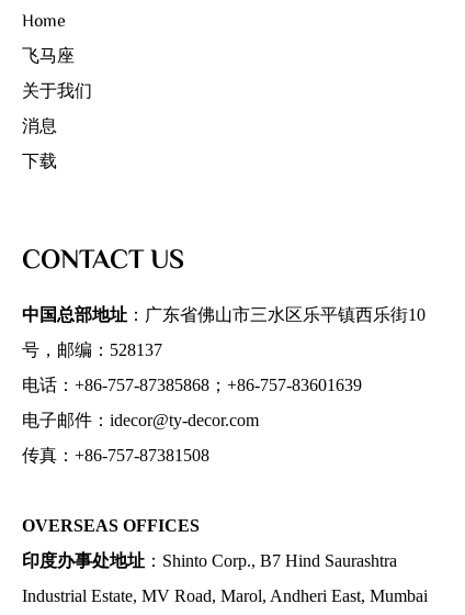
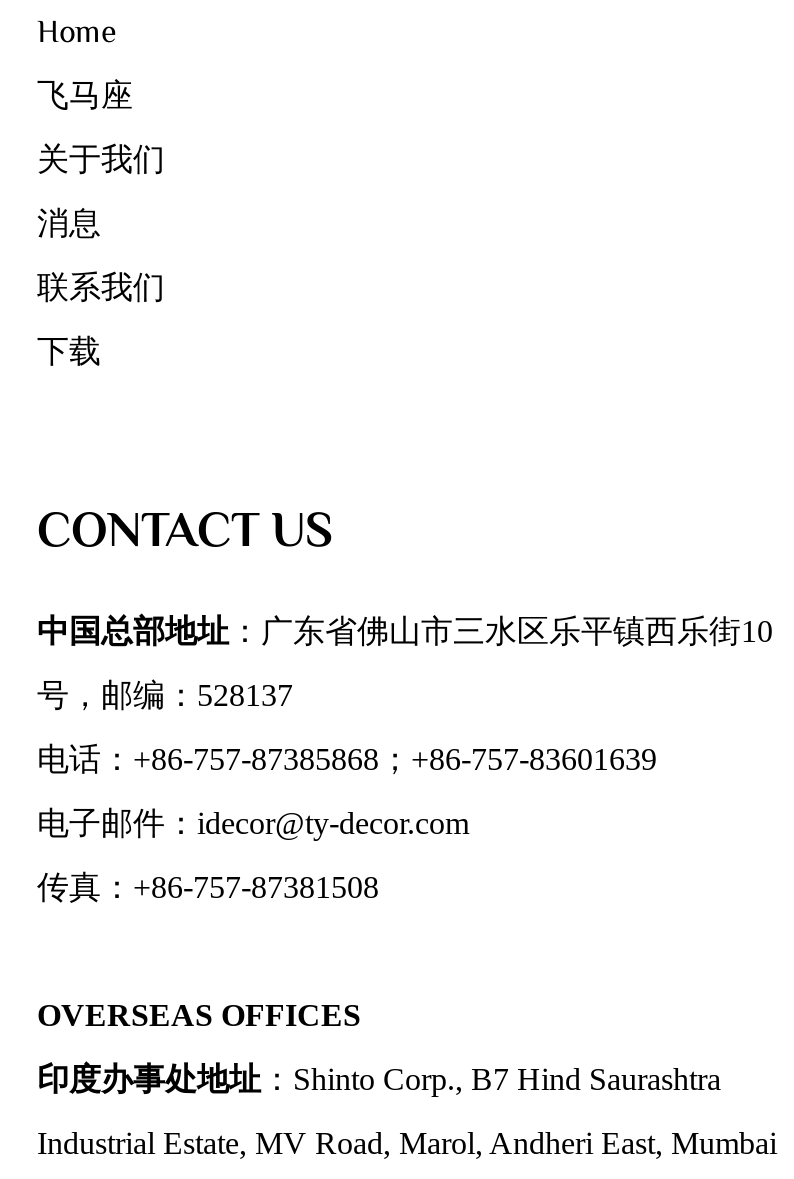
+ 联系我们
